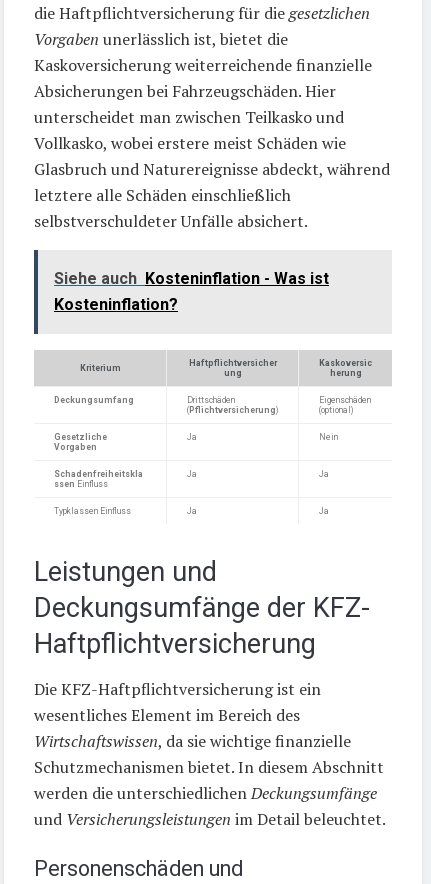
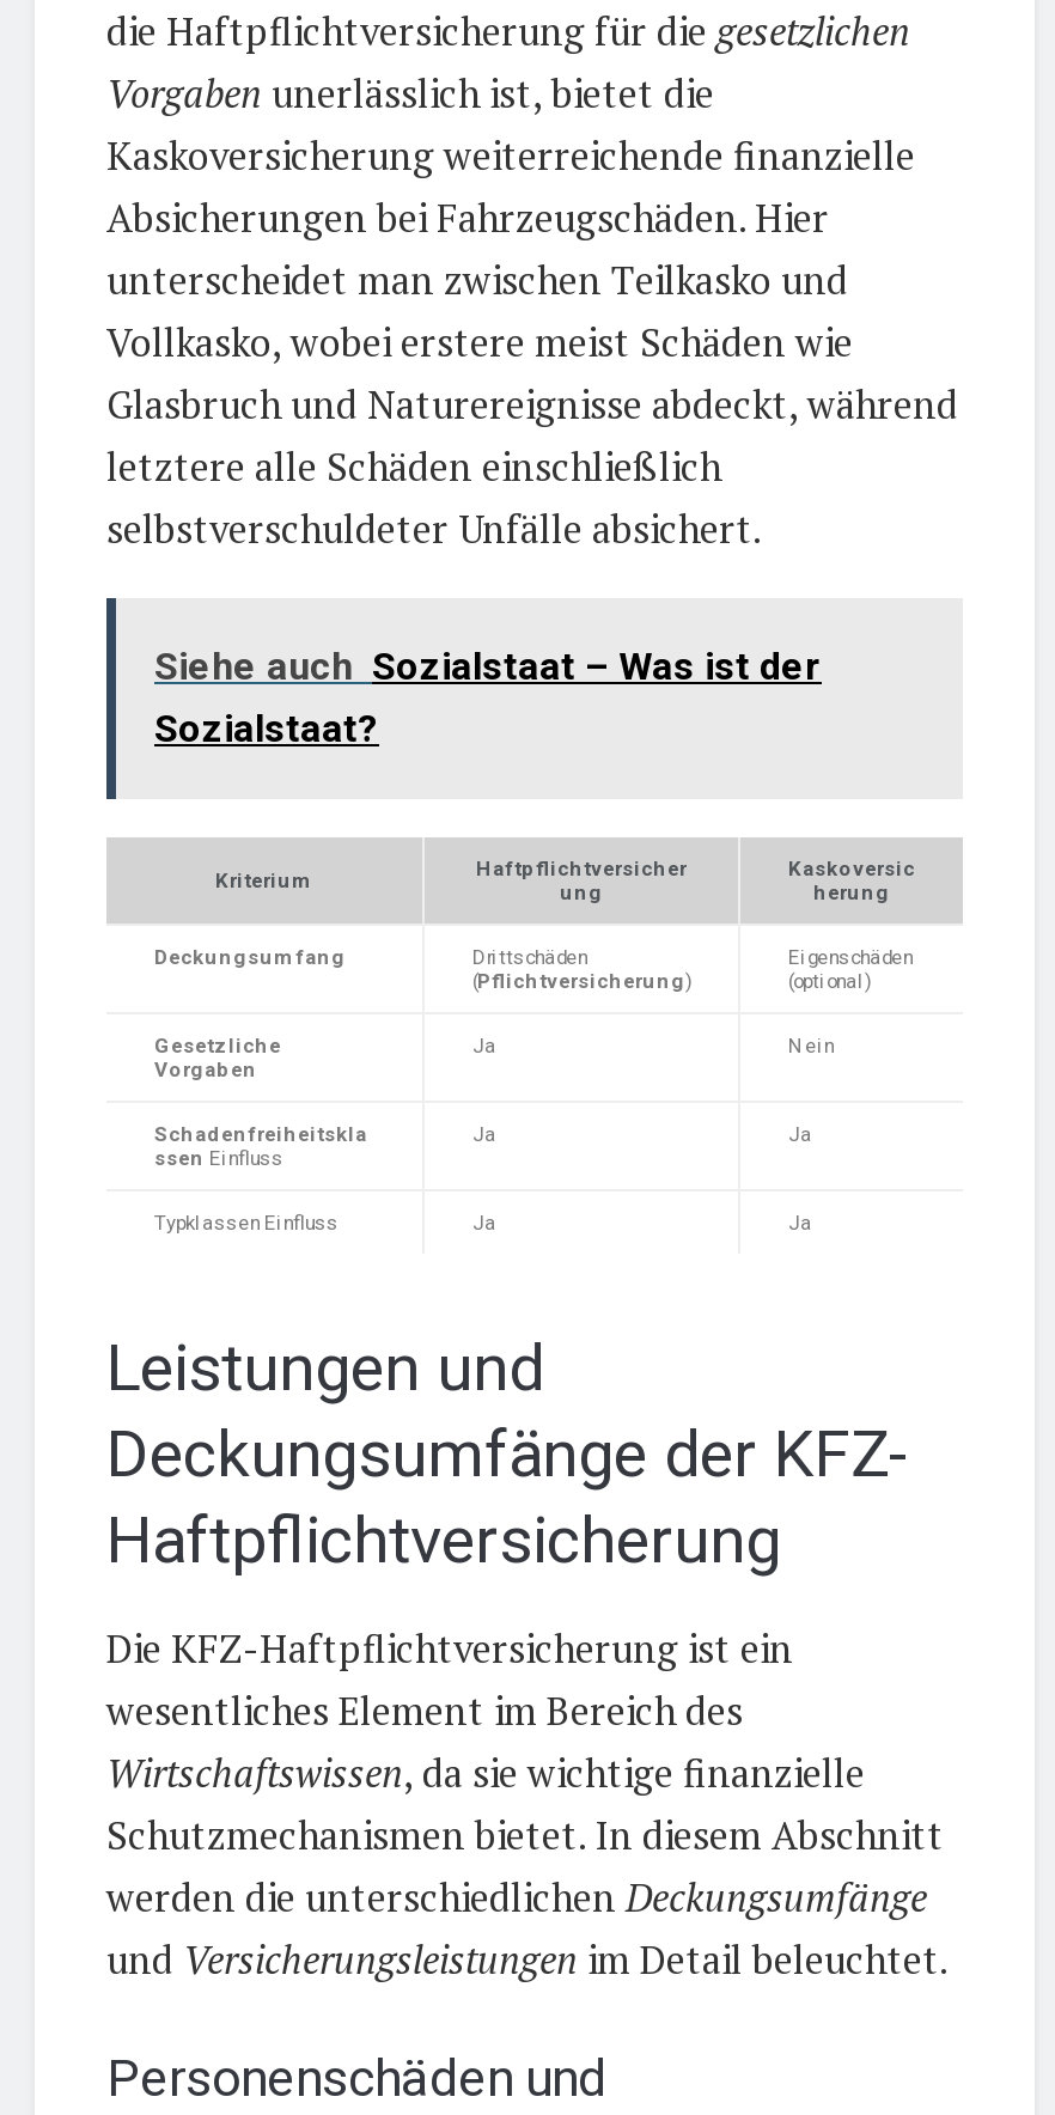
- Siehe auch Kosteninflation - Was ist
- Kosteninflation?
+ Siehe auch Sozialstaat – Was ist der
+ Sozialstaat?
